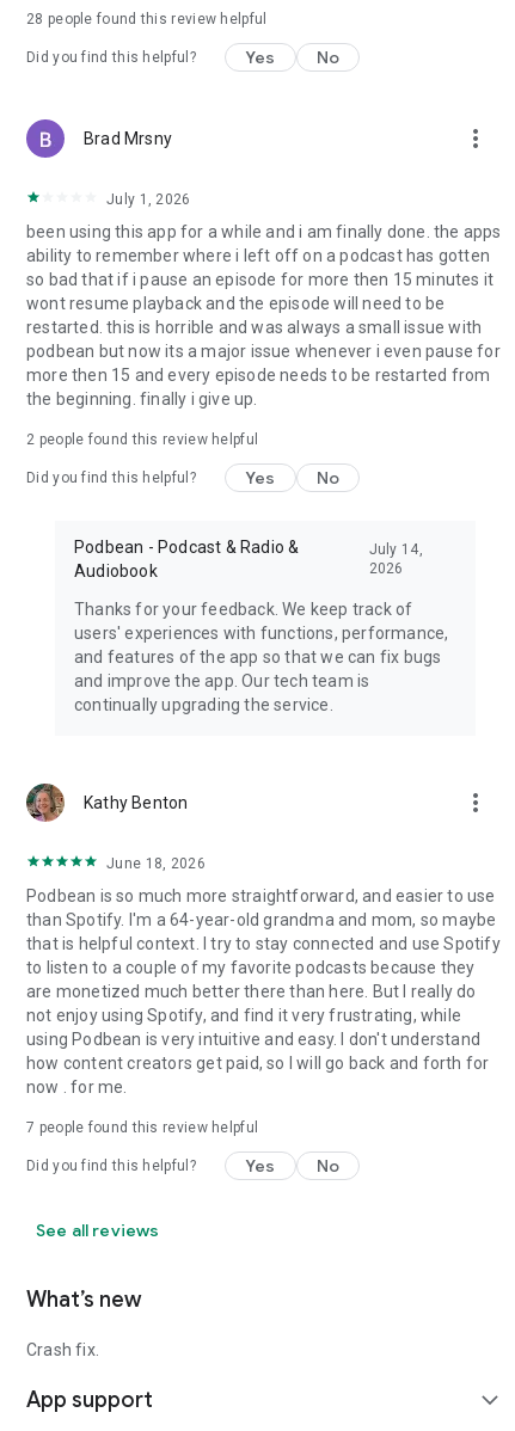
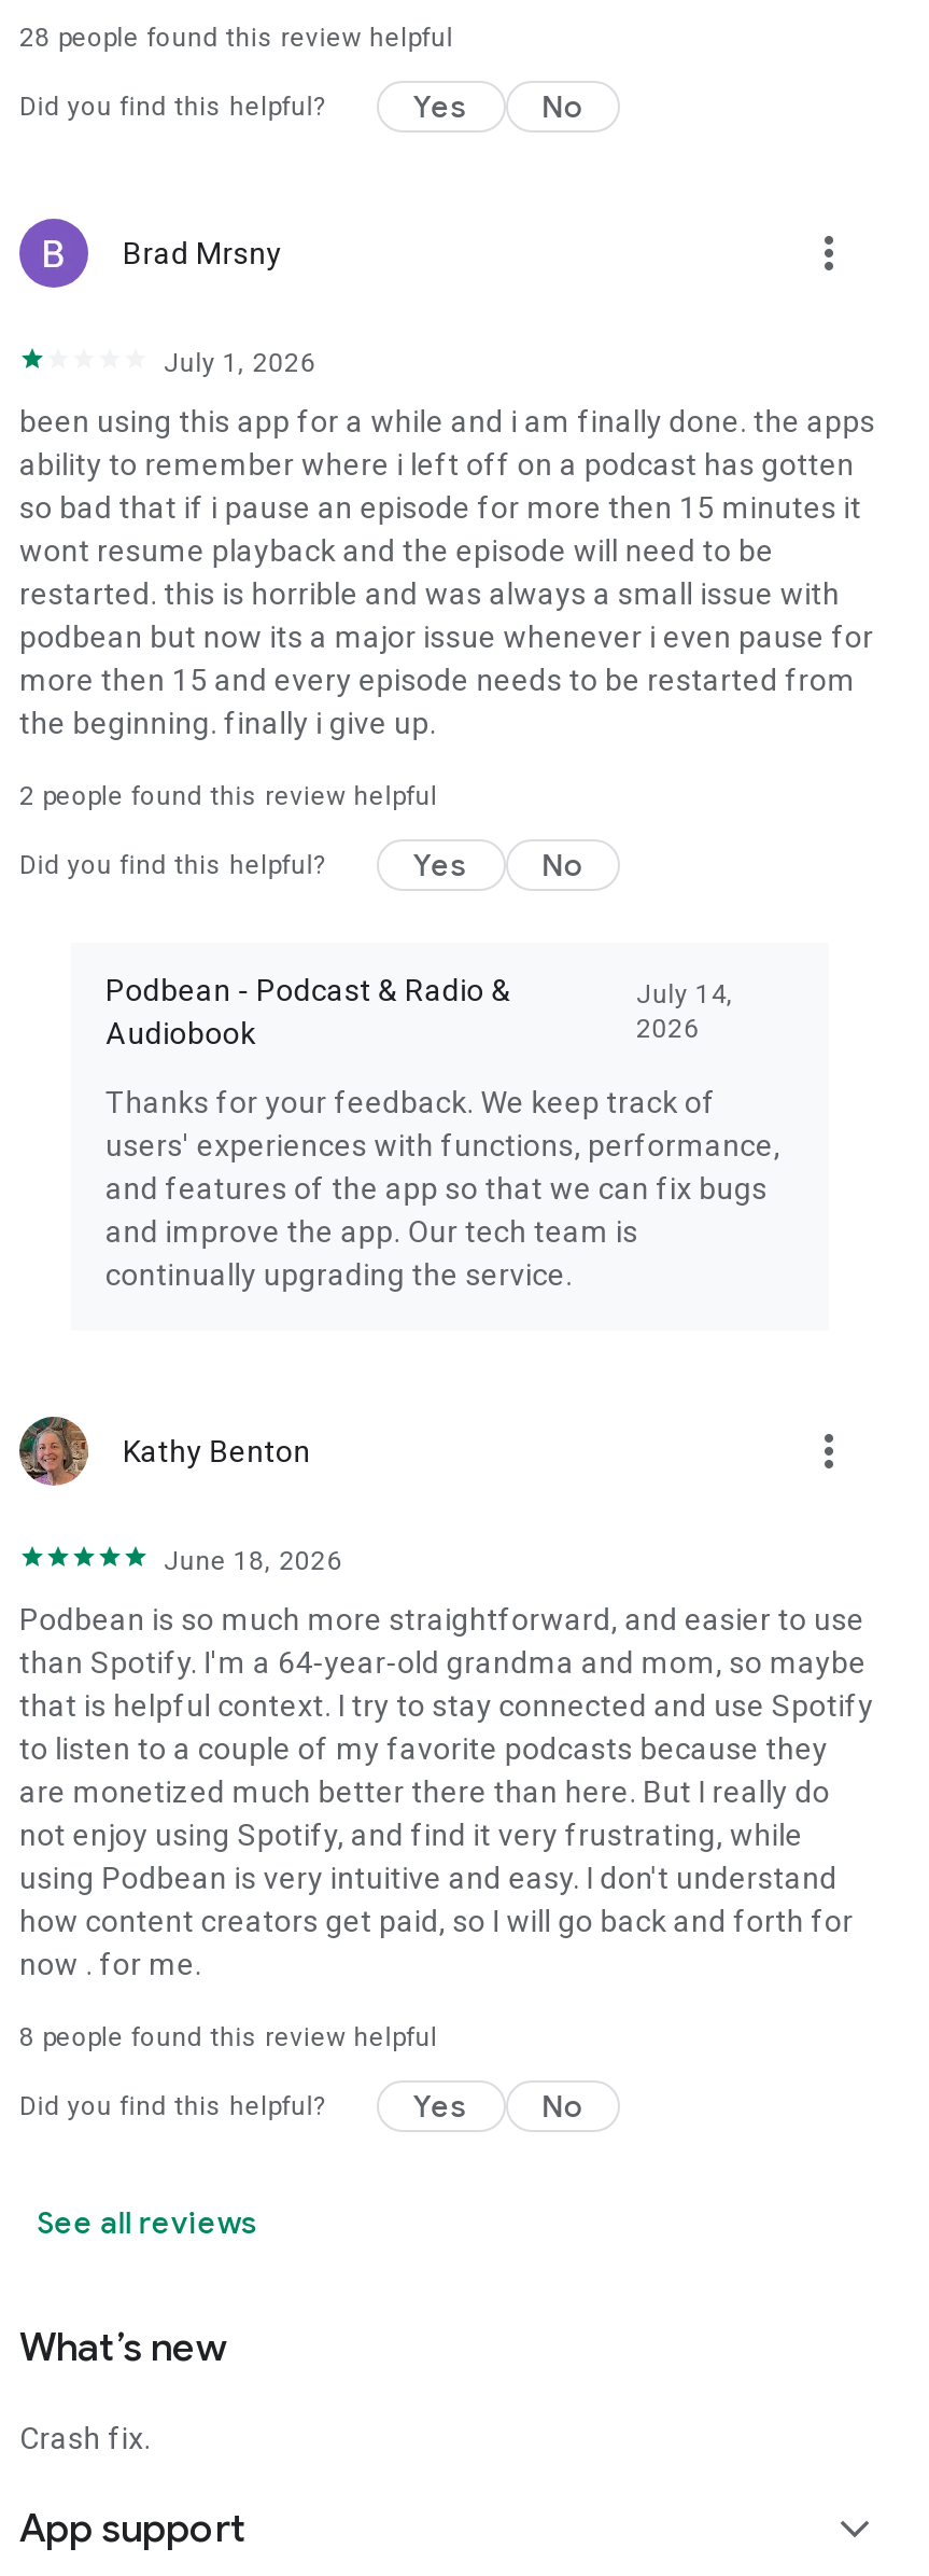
- 7 people found this review helpful
+ 8 people found this review helpful
